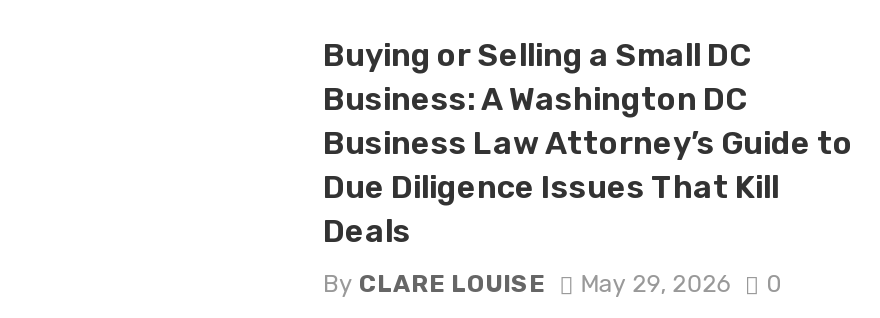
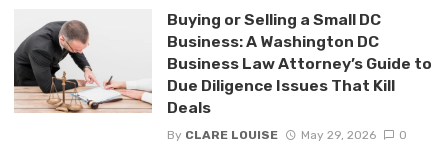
+ [image]
